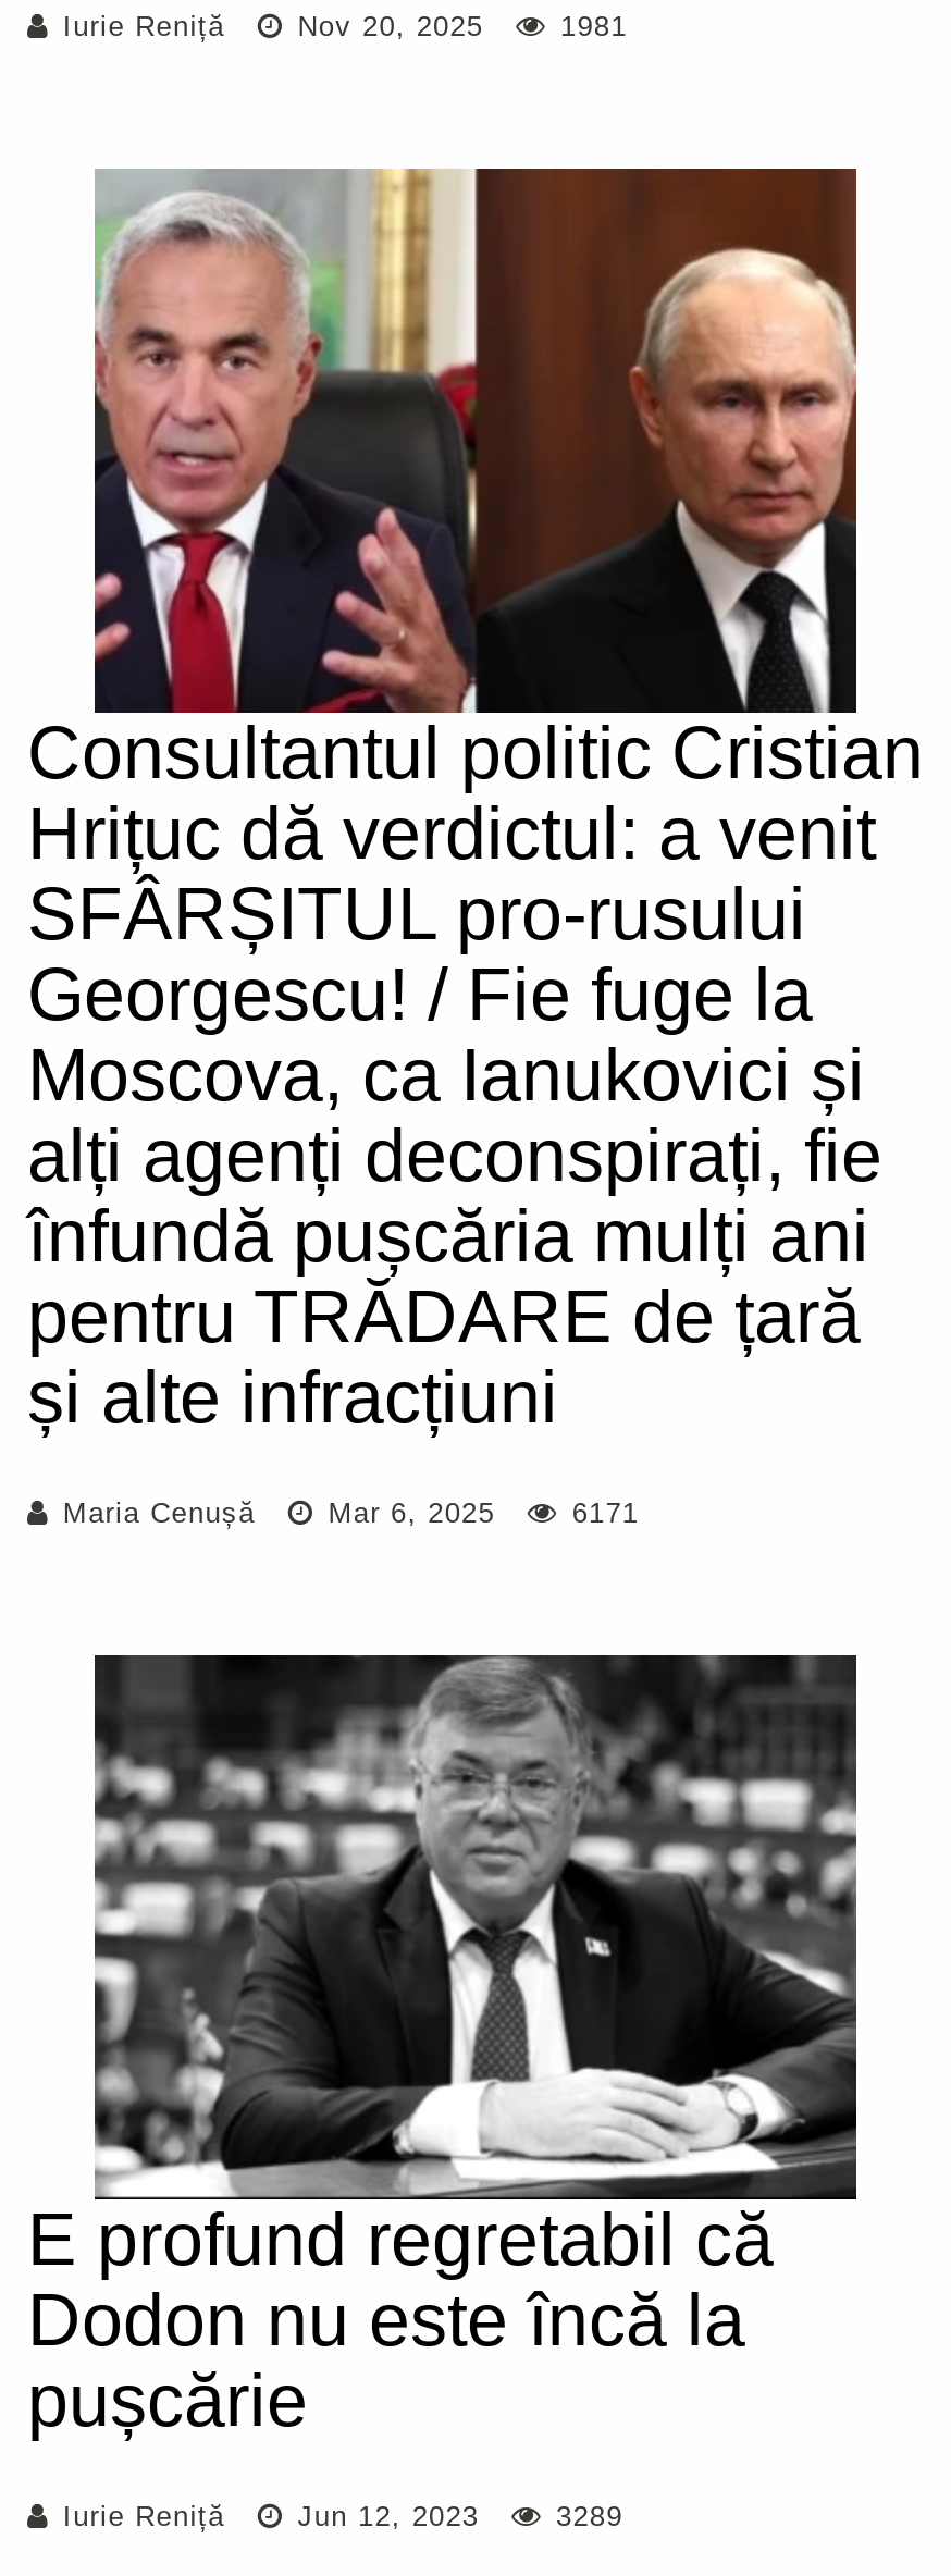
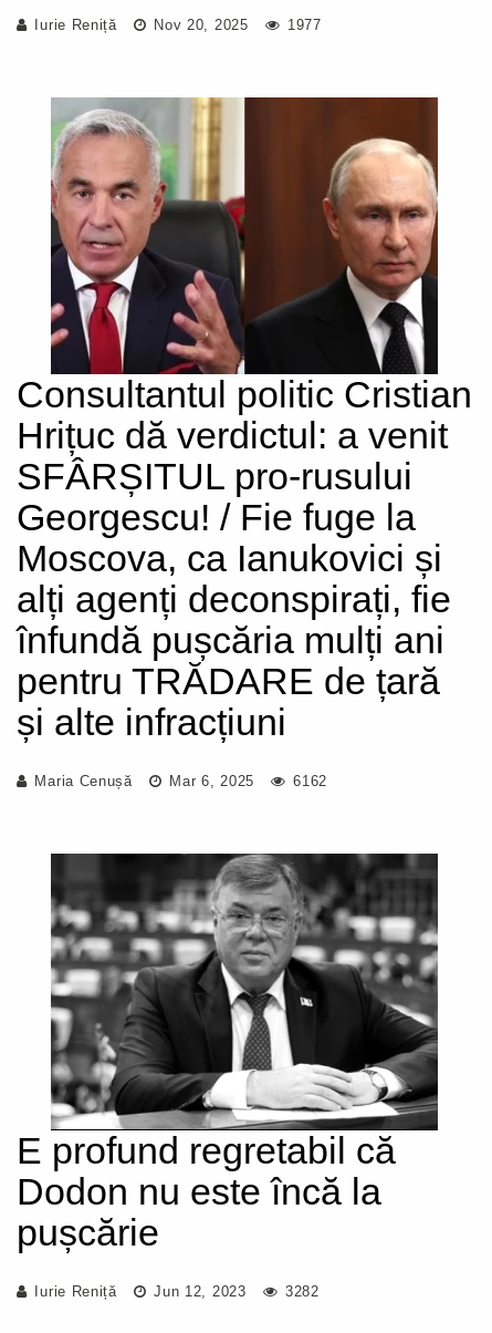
- 1981
+ 1977

- 6171
+ 6162

- 3289
+ 3282
